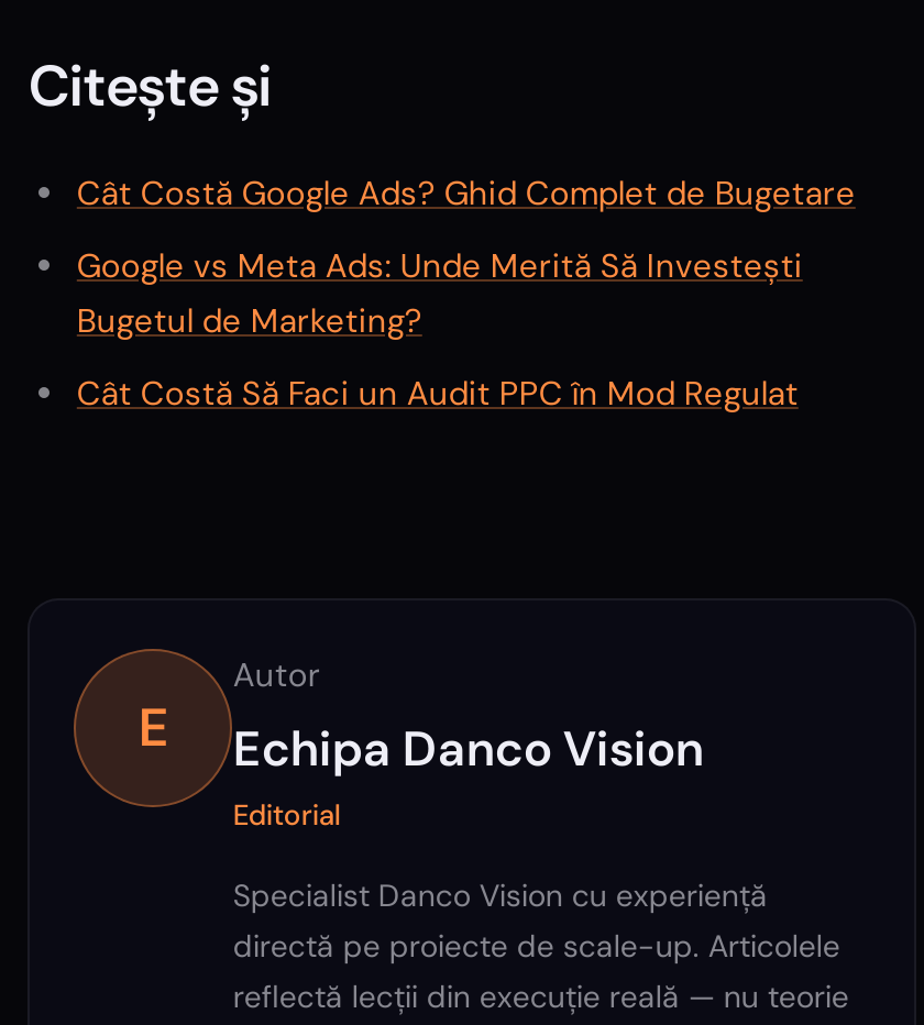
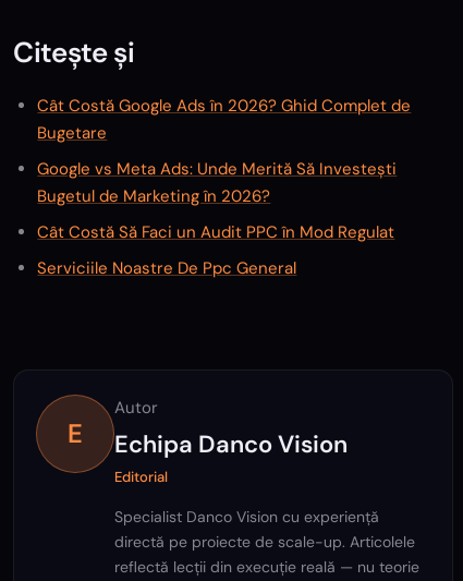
- Cât Costă Google Ads? Ghid Complet de Bugetare
+ Cât Costă Google Ads în 2026? Ghid Complet de
+ Bugetare

- Bugetul de Marketing?
+ Bugetul de Marketing în 2026?

+ Serviciile Noastre De Ppc General
